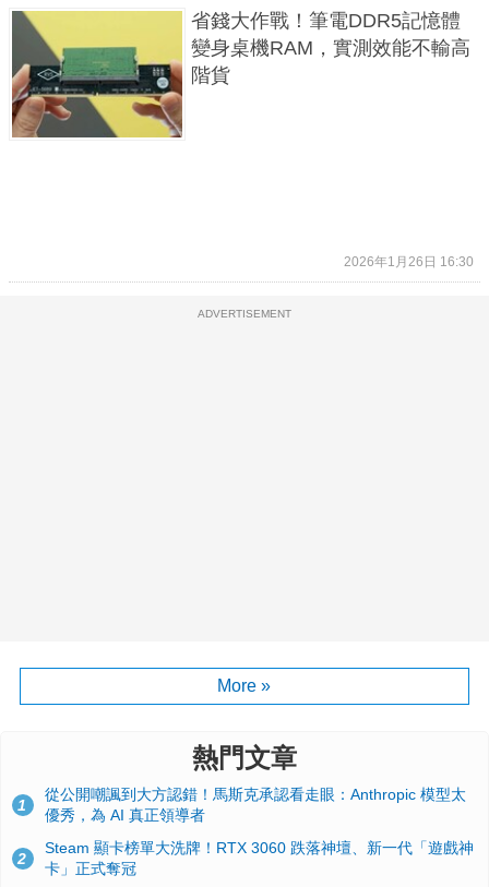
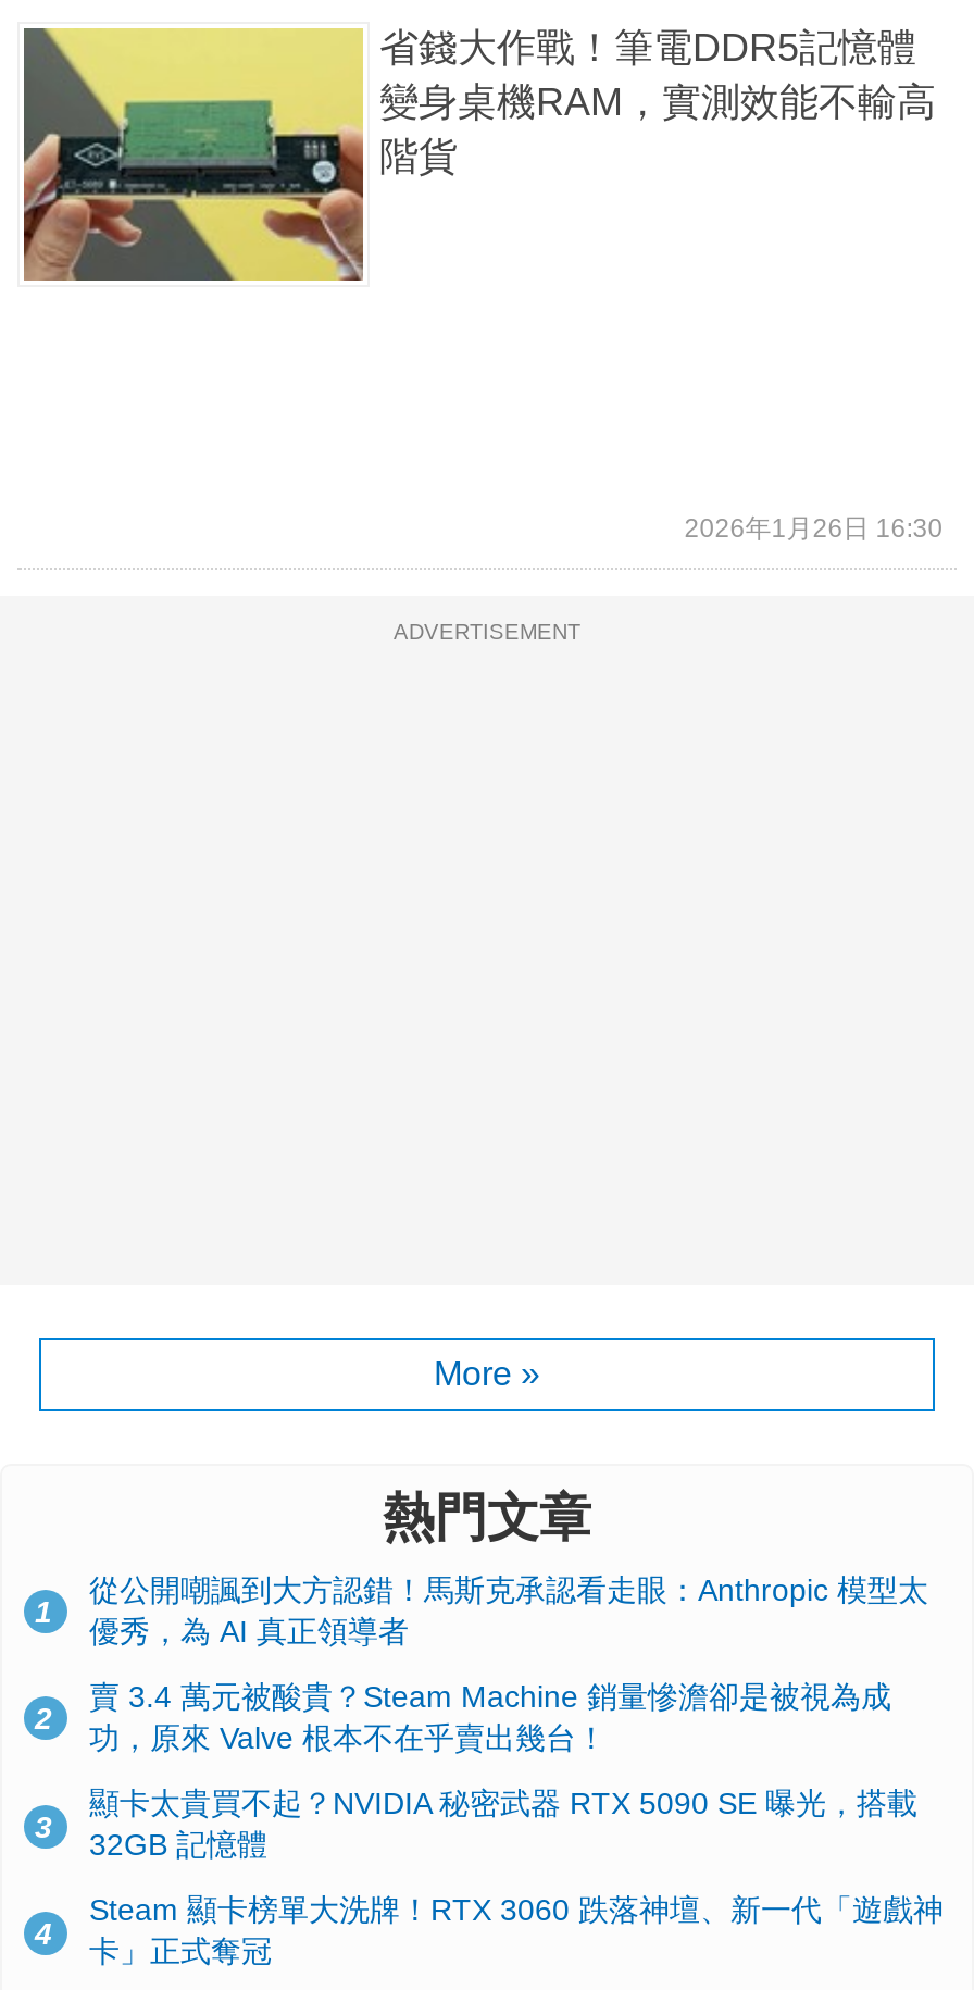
+ 賣 3.4 萬元被酸貴？Steam Machine 銷量慘澹卻是被視為成
+ 功，原來 Valve 根本不在乎賣出幾台！
+ 3

+ 顯卡太貴買不起？NVIDIA 秘密武器 RTX 5090 SE 曝光，搭載
+ 32GB 記憶體
+ 4
